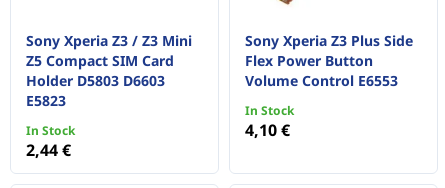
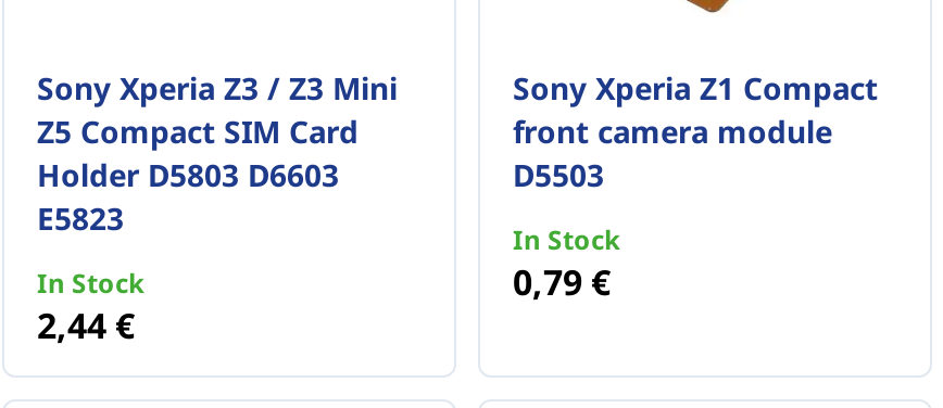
- Sony Xperia Z3 Plus Side
- Flex Power Button
- Volume Control E6553
+ Sony Xperia Z1 Compact
+ front camera module
+ D5503

- 4,10 €
+ 0,79 €
